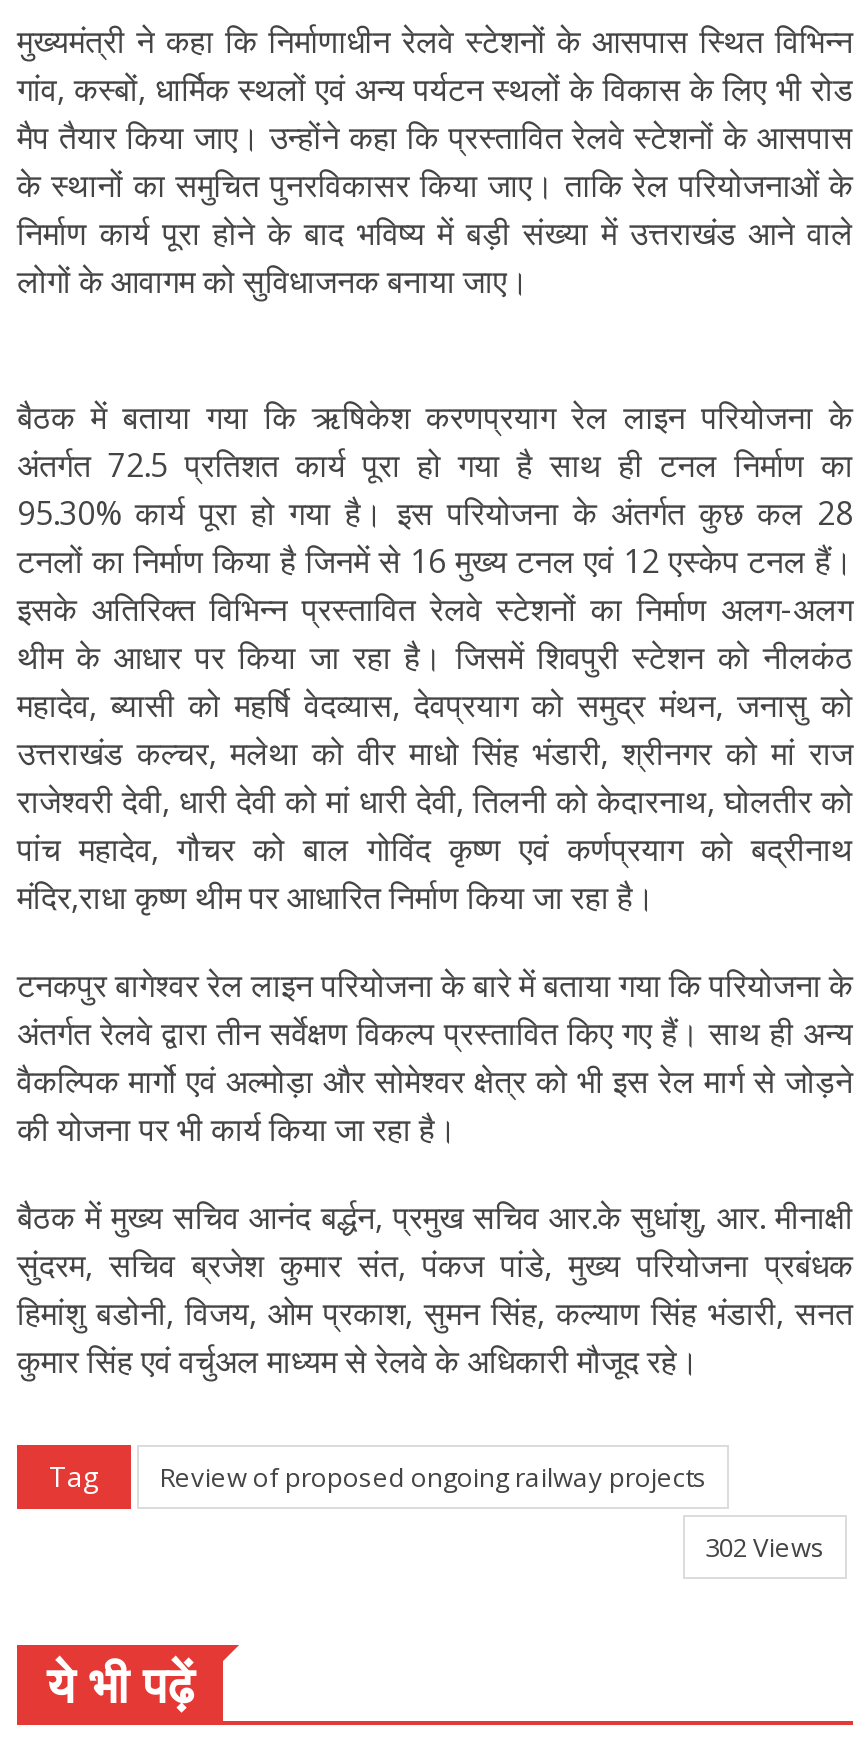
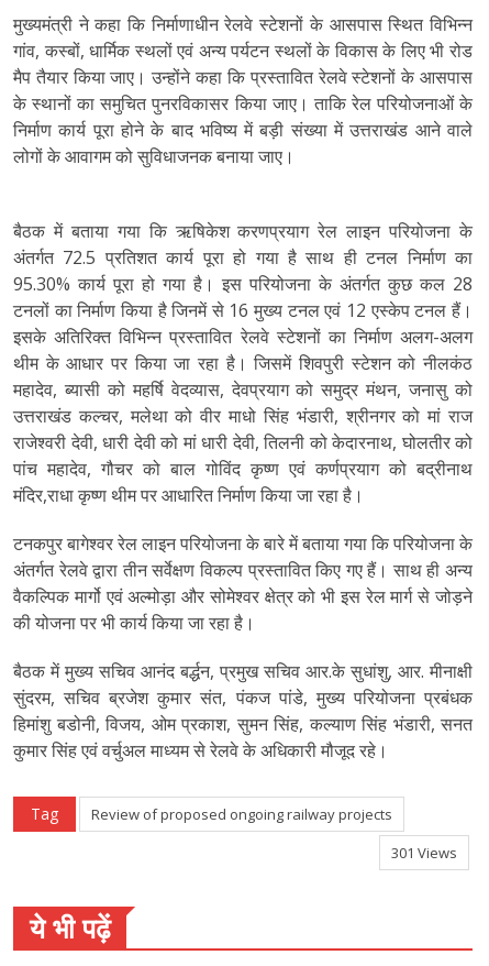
- 302 Views
+ 301 Views
